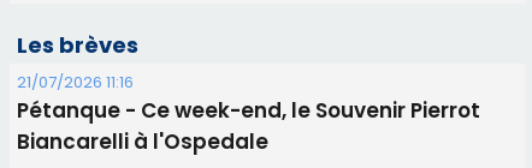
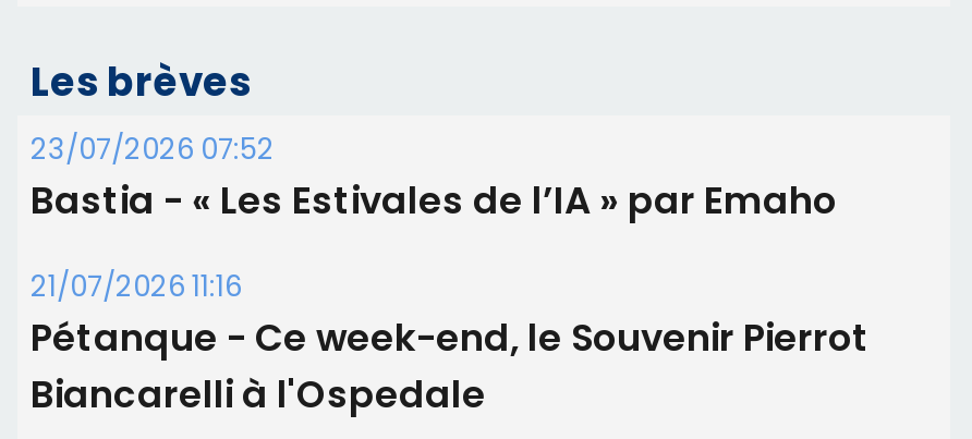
+ 23/07/2026 07:52
+ Bastia - « Les Estivales de l’IA » par Emaho
